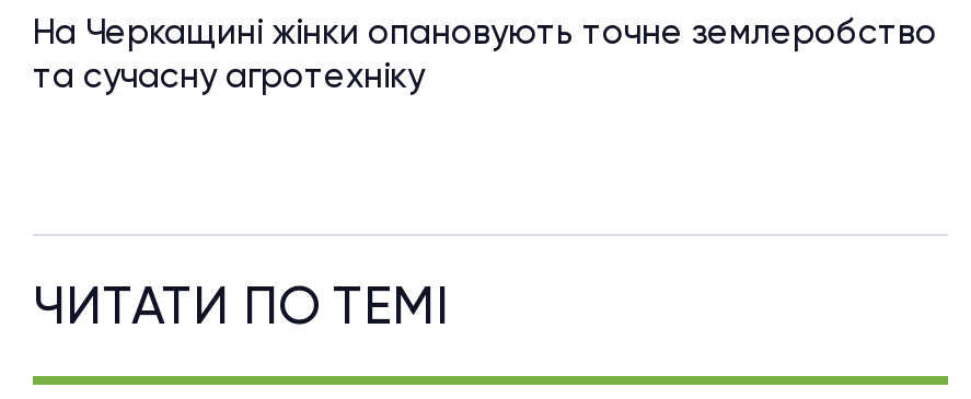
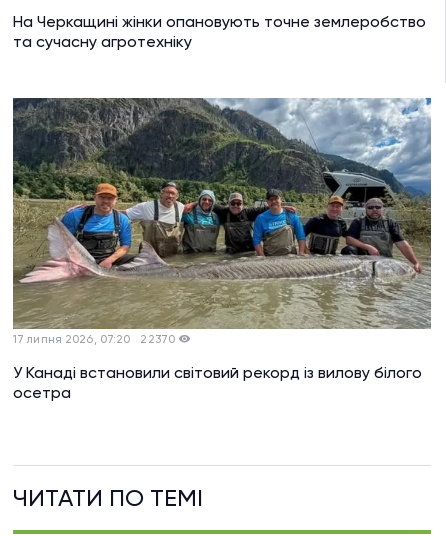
+ [image]
+ 17 липня 2026, 07:20
+ 22370
+ У Канаді встановили світовий рекорд із вилову білого
+ осетра
